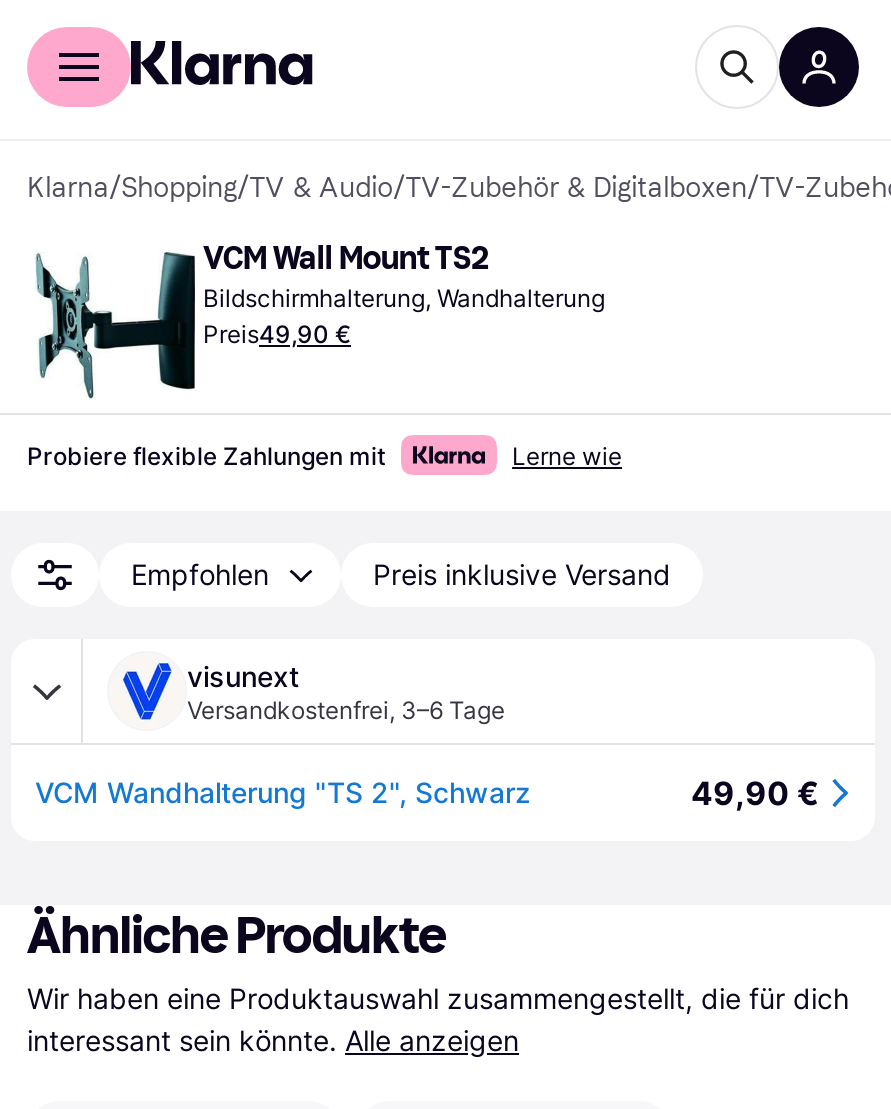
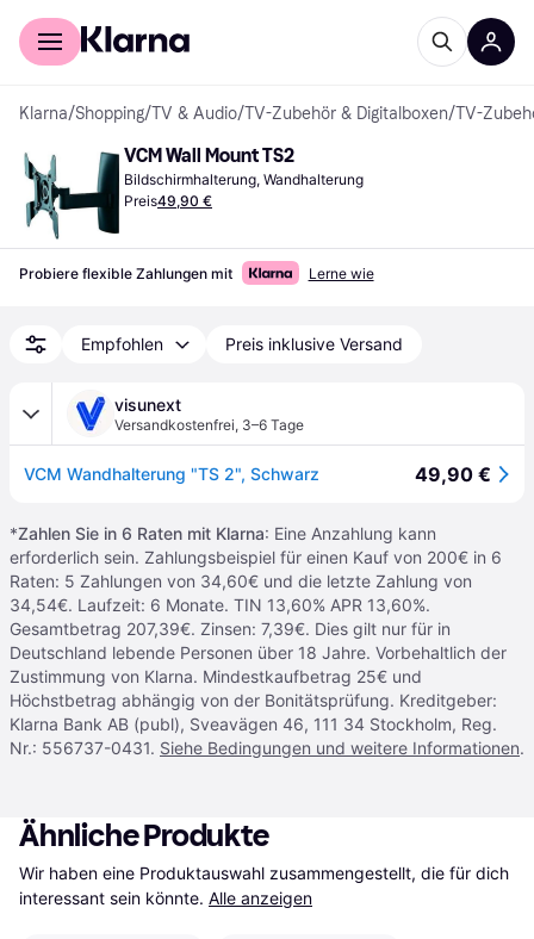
+ *Zahlen Sie in 6 Raten mit Klarna: Eine Anzahlung kann
+ erforderlich sein. Zahlungsbeispiel für einen Kauf von 200€ in 6
+ Raten: 5 Zahlungen von 34,60€ und die letzte Zahlung von
+ 34,54€. Laufzeit: 6 Monate. TIN 13,60% APR 13,60%.
+ Gesamtbetrag 207,39€. Zinsen: 7,39€. Dies gilt nur für in
+ Deutschland lebende Personen über 18 Jahre. Vorbehaltlich der
+ Zustimmung von Klarna. Mindestkaufbetrag 25€ und
+ Höchstbetrag abhängig von der Bonitätsprüfung. Kreditgeber:
+ Klarna Bank AB (publ), Sveavägen 46, 111 34 Stockholm, Reg.
+ Nr.: 556737-0431. Siehe Bedingungen und weitere Informationen.
